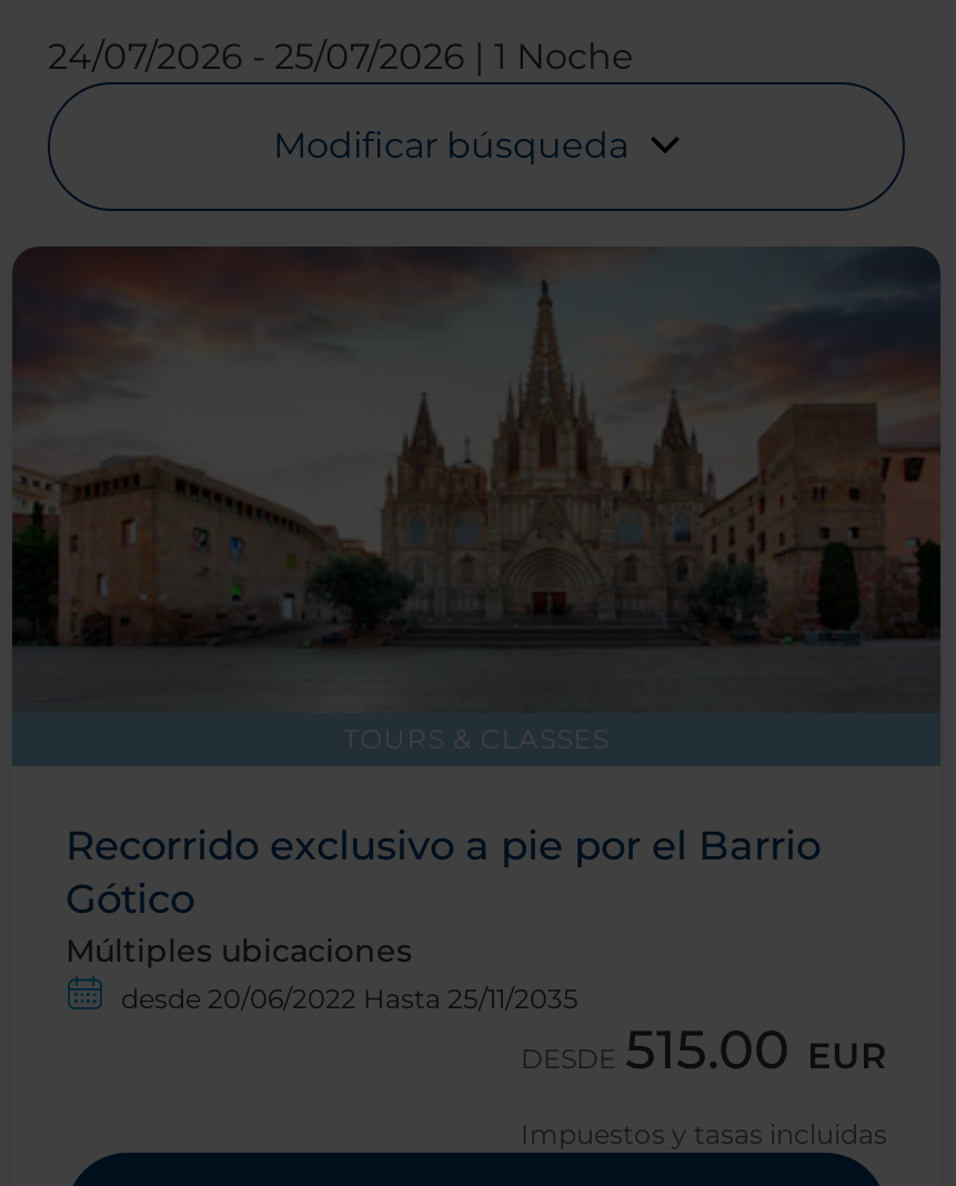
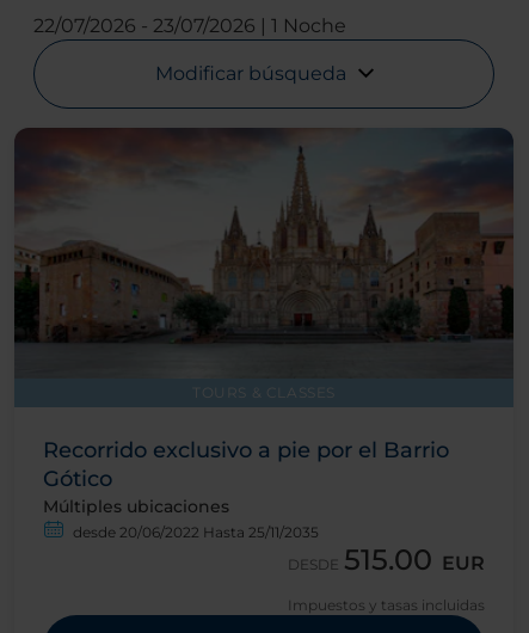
- 24/07/2026
+ 22/07/2026

- 25/07/2026
+ 23/07/2026
